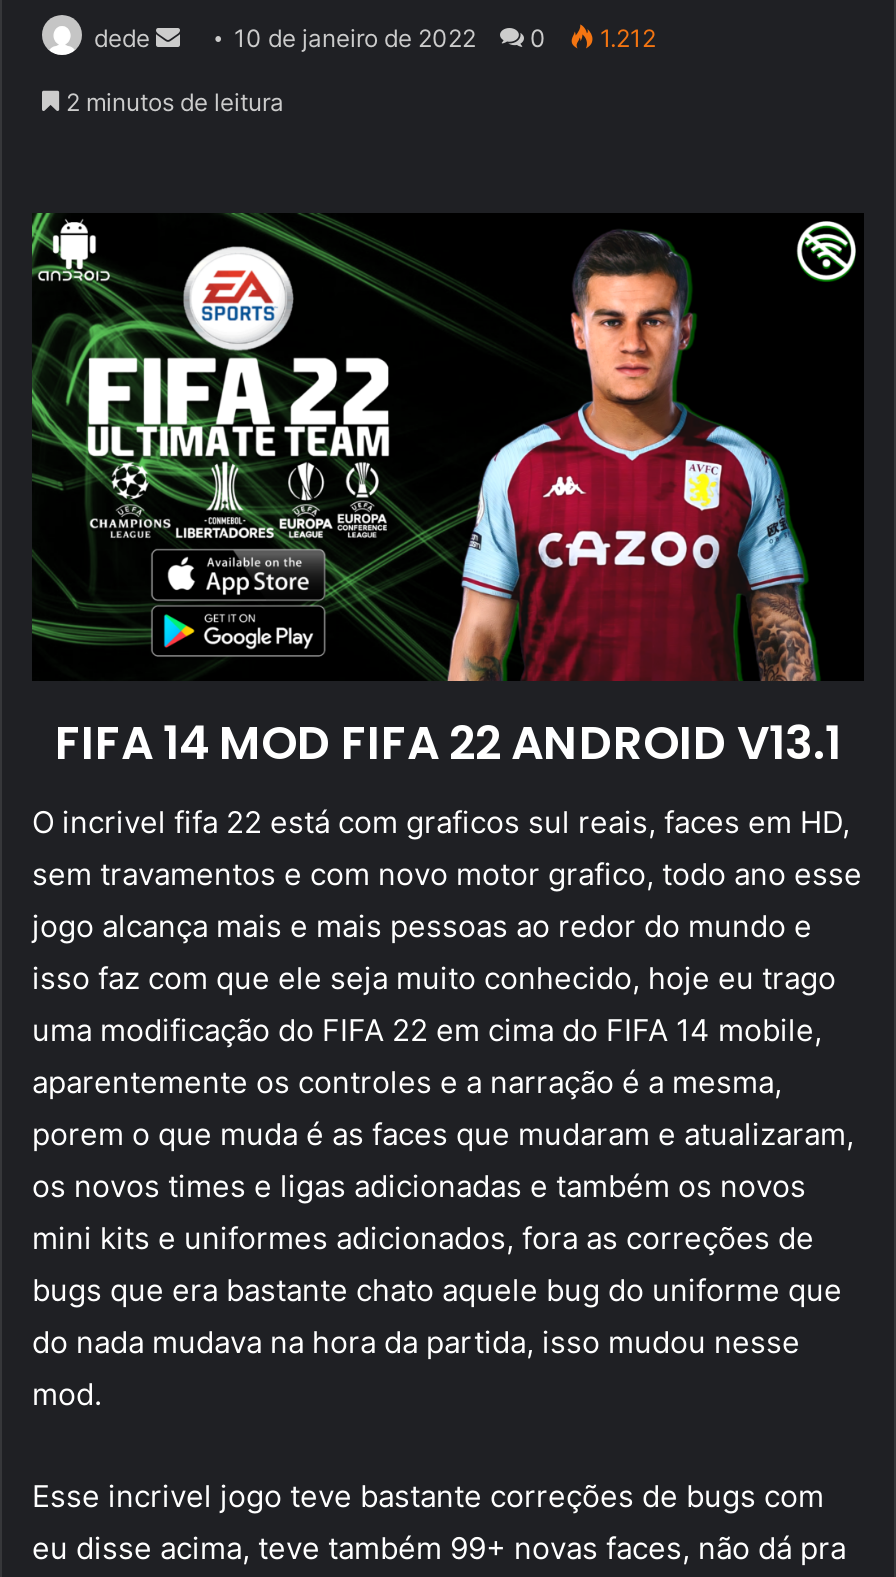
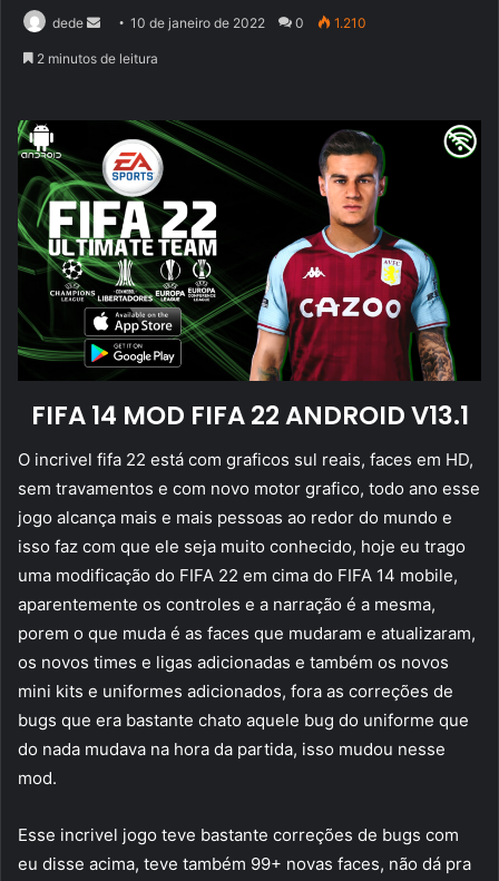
- 1.212
+ 1.210
